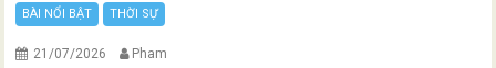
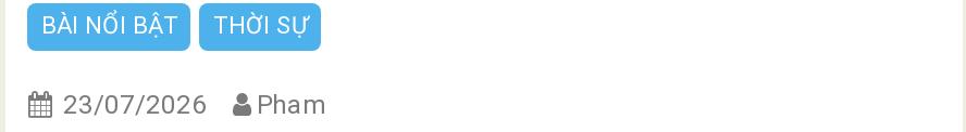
- 21/07/2026 Pham
+ 23/07/2026 Pham
